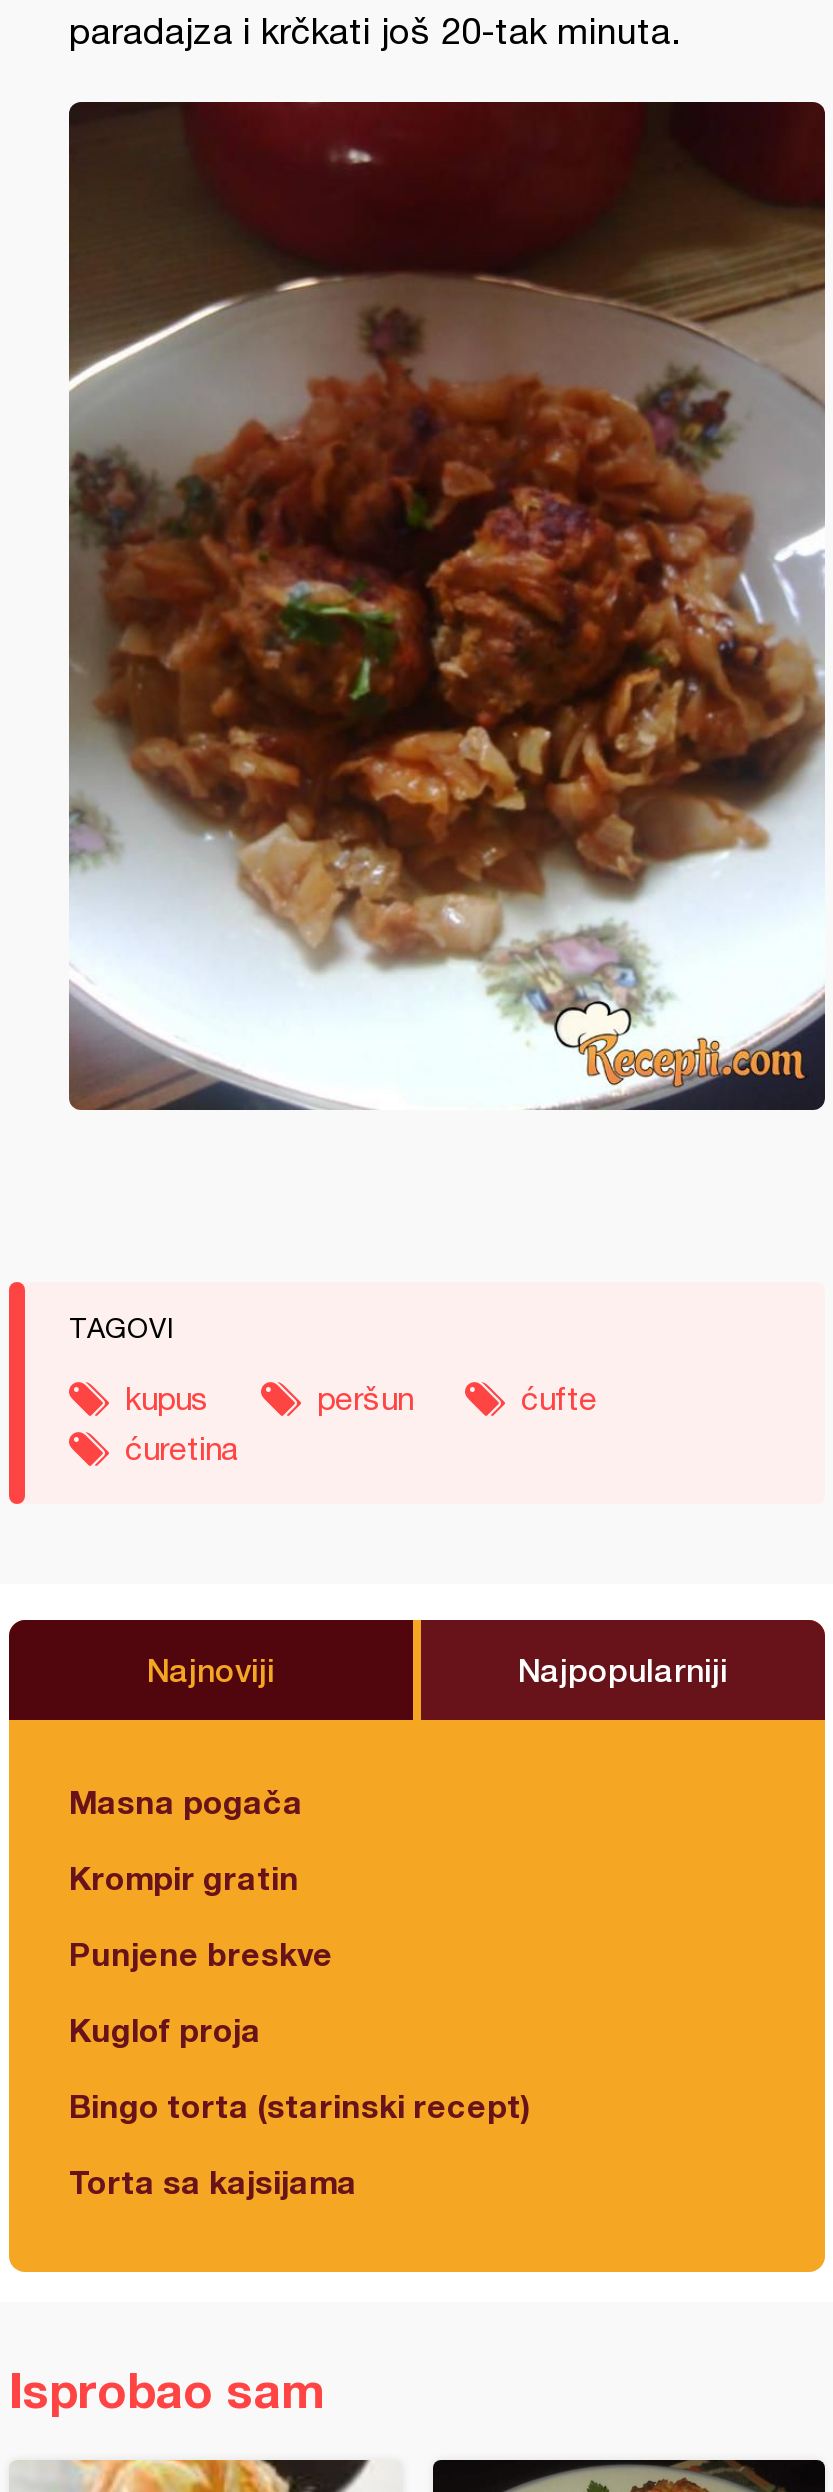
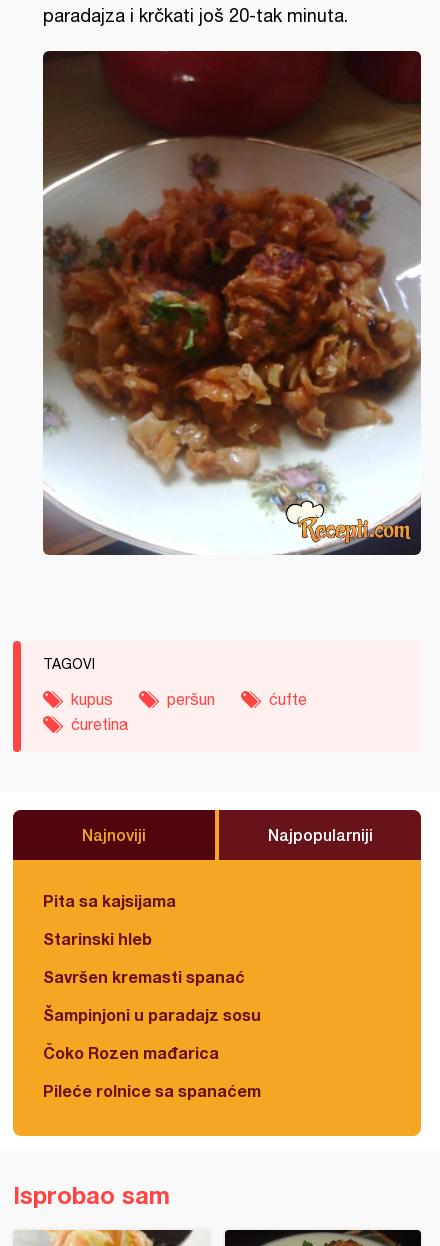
- Masna pogača
+ Pita sa kajsijama

- Krompir gratin
+ Starinski hleb

- Punjene breskve
+ Savršen kremasti spanać

- Kuglof proja
+ Šampinjoni u paradajz sosu

- Bingo torta (starinski recept)
+ Čoko Rozen mađarica

- Torta sa kajsijama
+ Pileće rolnice sa spanaćem
